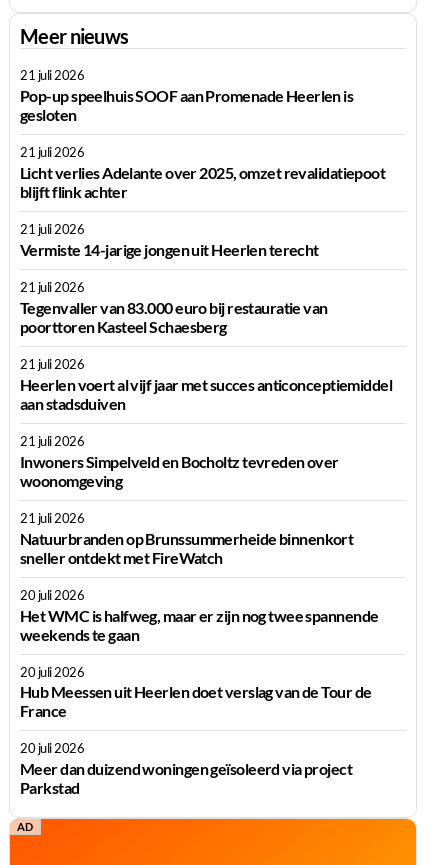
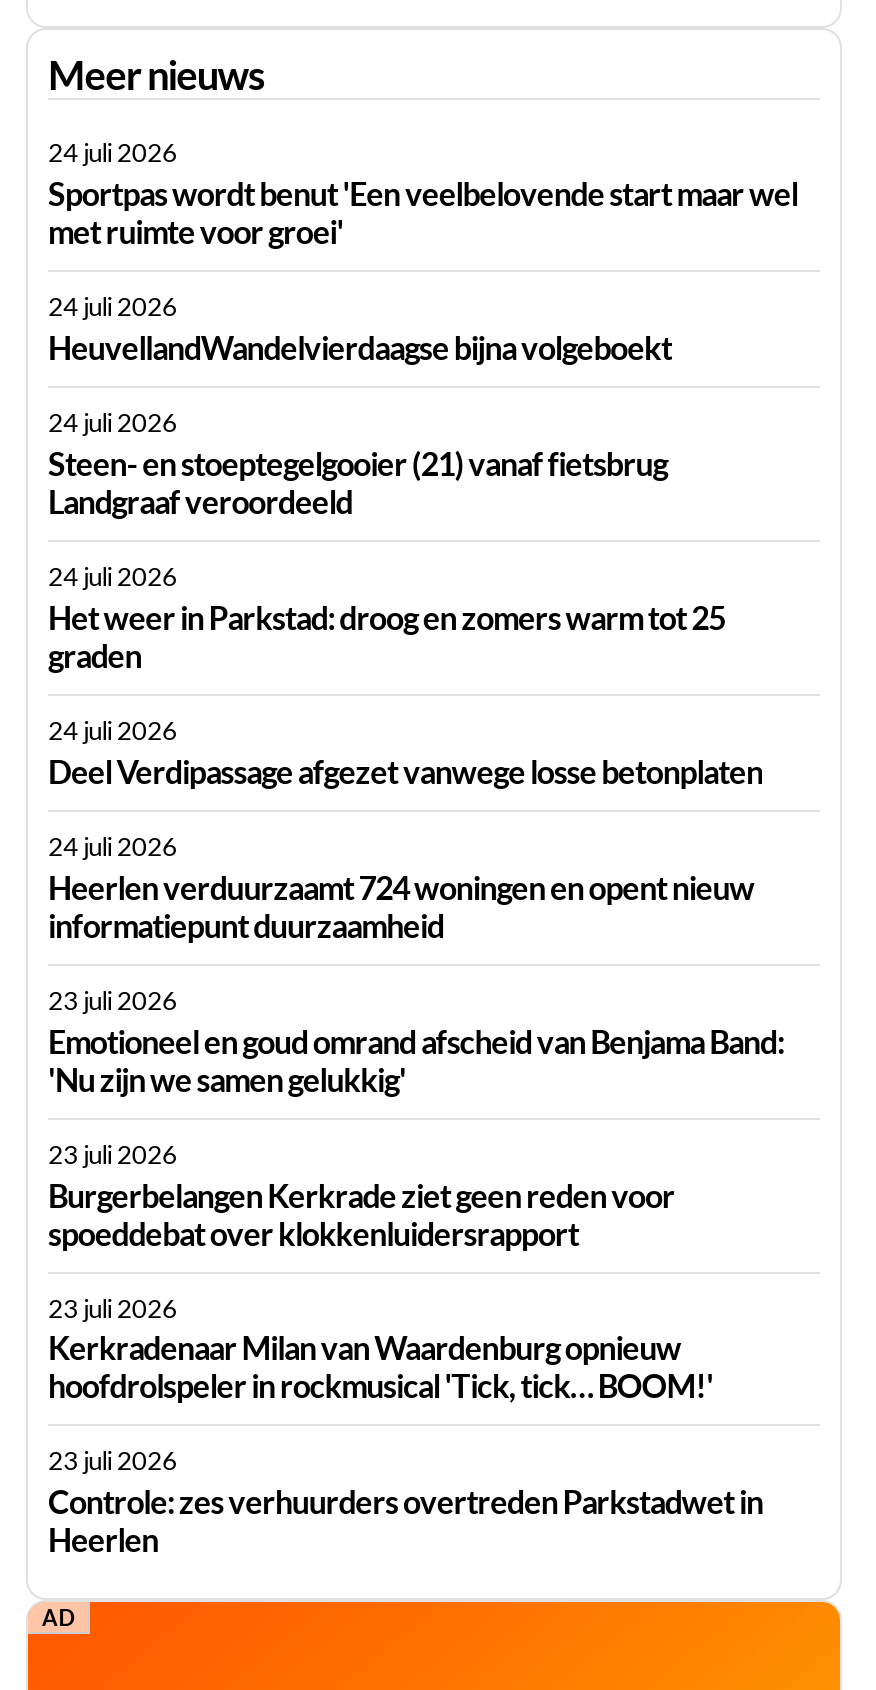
- 21 juli 2026
- Pop-up speelhuis SOOF aan Promenade Heerlen is
- gesloten
+ 24 juli 2026
+ Sportpas wordt benut 'Een veelbelovende start maar wel
+ met ruimte voor groei'

- 21 juli 2026
- Licht verlies Adelante over 2025, omzet revalidatiepoot
- blijft flink achter
+ 24 juli 2026
+ HeuvellandWandelvierdaagse bijna volgeboekt

- 21 juli 2026
- Vermiste 14-jarige jongen uit Heerlen terecht
+ 24 juli 2026
+ Steen- en stoeptegelgooier (21) vanaf fietsbrug
+ Landgraaf veroordeeld

- 21 juli 2026
- Tegenvaller van 83.000 euro bij restauratie van
- poorttoren Kasteel Schaesberg
+ 24 juli 2026
+ Het weer in Parkstad: droog en zomers warm tot 25
+ graden

- 21 juli 2026
- Heerlen voert al vijf jaar met succes anticonceptiemiddel
- aan stadsduiven
+ 24 juli 2026
+ Deel Verdipassage afgezet vanwege losse betonplaten

- 21 juli 2026
- Inwoners Simpelveld en Bocholtz tevreden over
- woonomgeving
+ 24 juli 2026
+ Heerlen verduurzaamt 724 woningen en opent nieuw
+ informatiepunt duurzaamheid

- 21 juli 2026
- Natuurbranden op Brunssummerheide binnenkort
- sneller ontdekt met FireWatch
+ 23 juli 2026
+ Emotioneel en goud omrand afscheid van Benjama Band:
+ 'Nu zijn we samen gelukkig'

- 20 juli 2026
- Het WMC is halfweg, maar er zijn nog twee spannende
- weekends te gaan
+ 23 juli 2026
+ Burgerbelangen Kerkrade ziet geen reden voor
+ spoeddebat over klokkenluidersrapport

- 20 juli 2026
- Hub Meessen uit Heerlen doet verslag van de Tour de
- France
+ 23 juli 2026
+ Kerkradenaar Milan van Waardenburg opnieuw
+ hoofdrolspeler in rockmusical 'Tick, tick… BOOM!'

- 20 juli 2026
- Meer dan duizend woningen geïsoleerd via project
- Parkstad
+ 23 juli 2026
+ Controle: zes verhuurders overtreden Parkstadwet in
+ Heerlen
